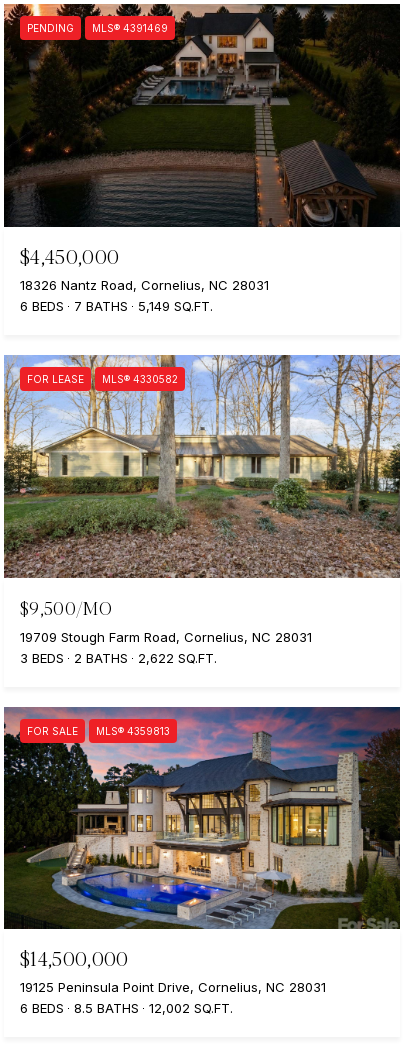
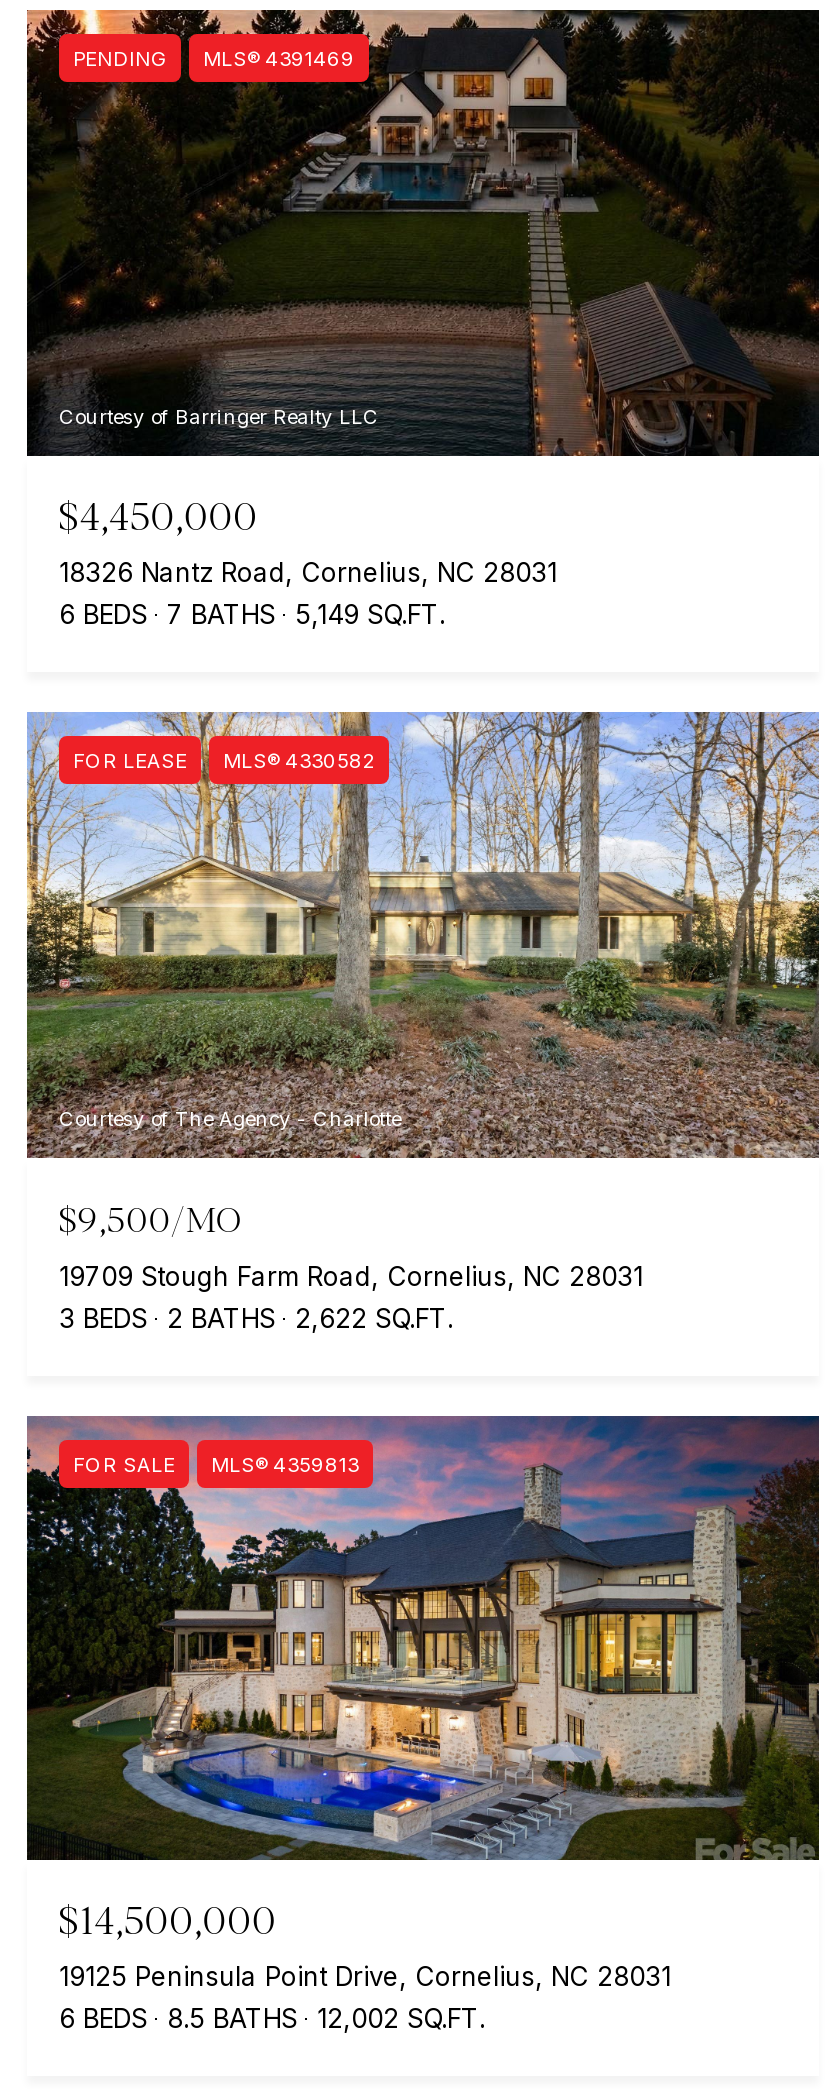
+ Courtesy of Barringer Realty LLC

+ Courtesy of The Agency - Charlotte
